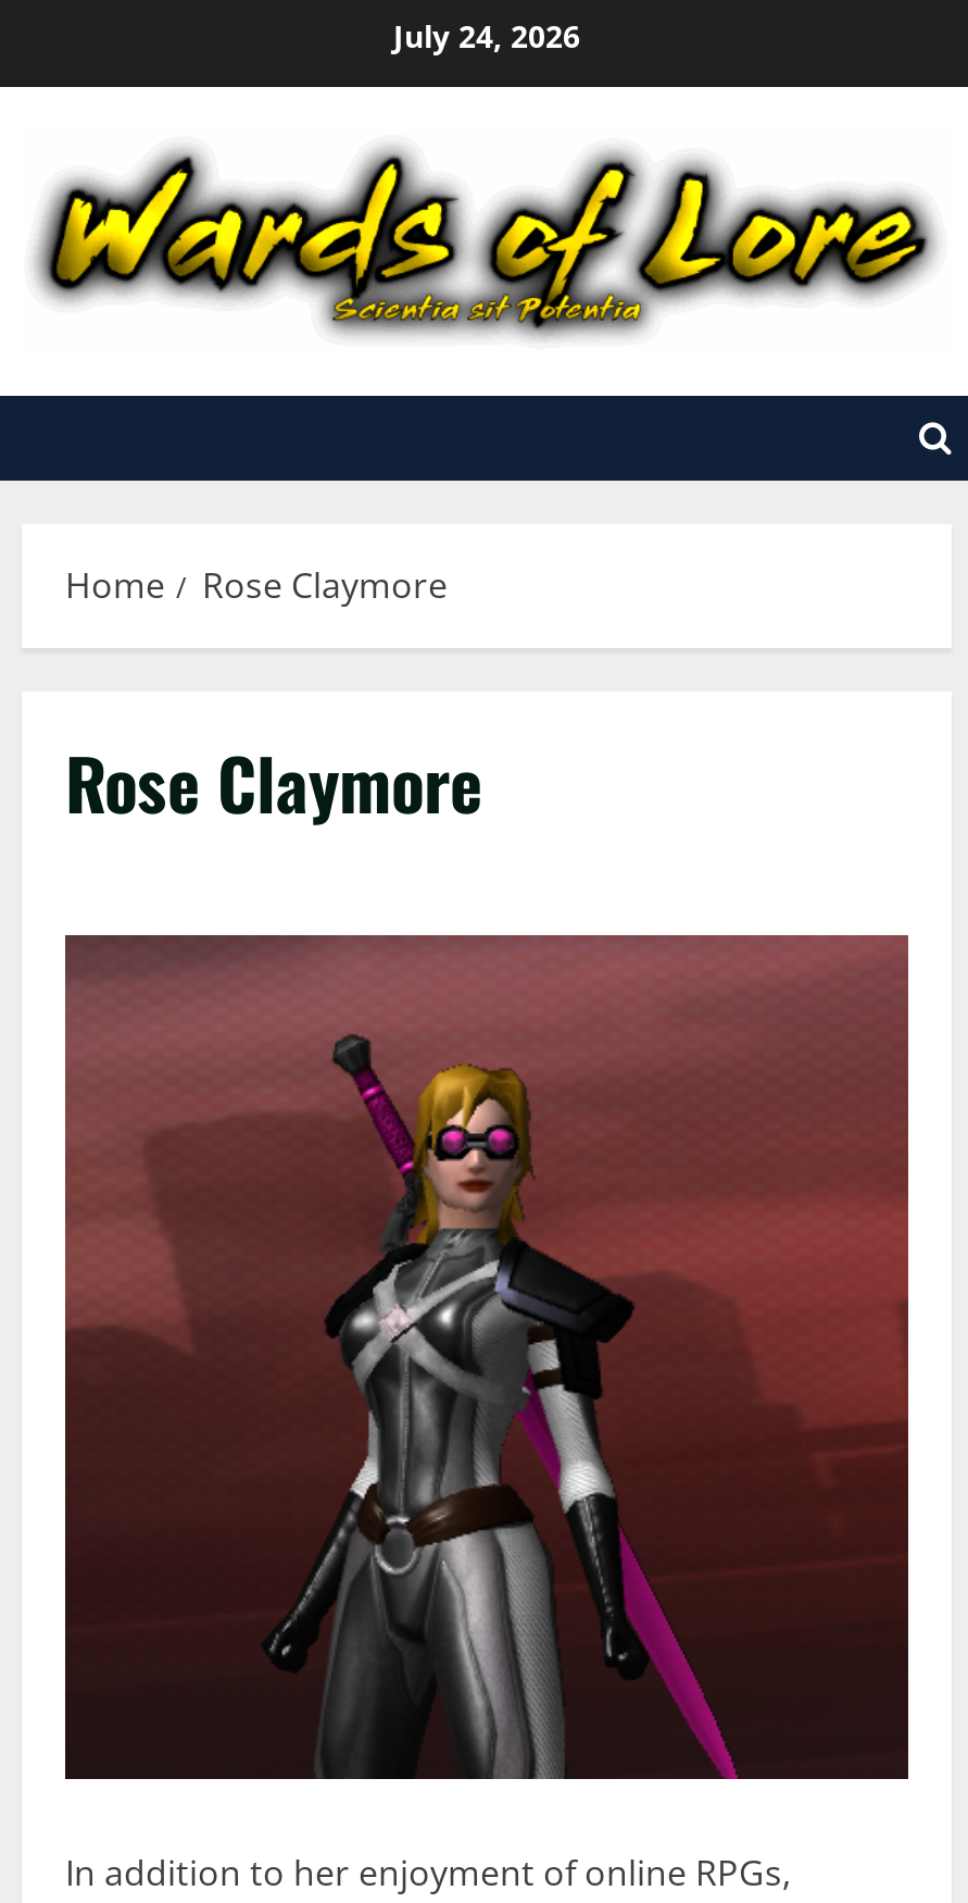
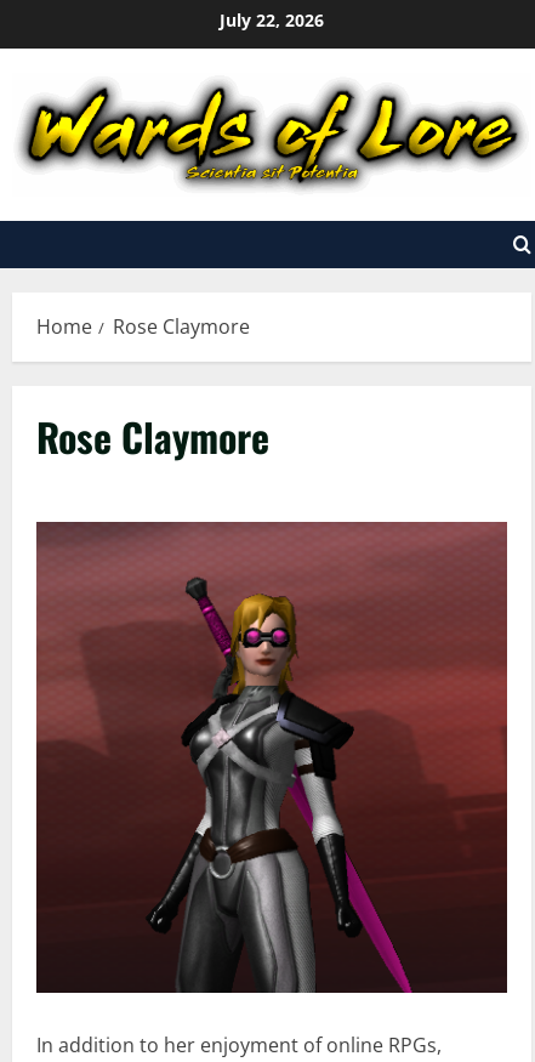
- July 24, 2026
+ July 22, 2026
